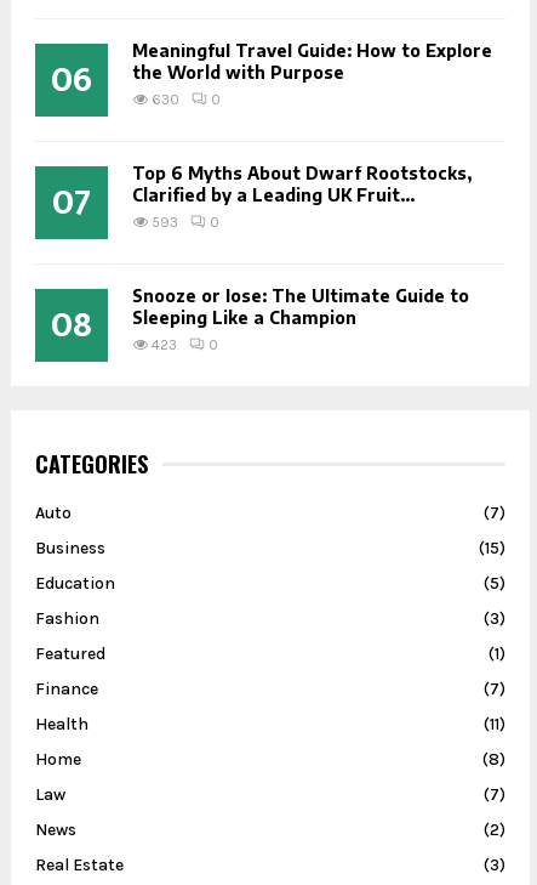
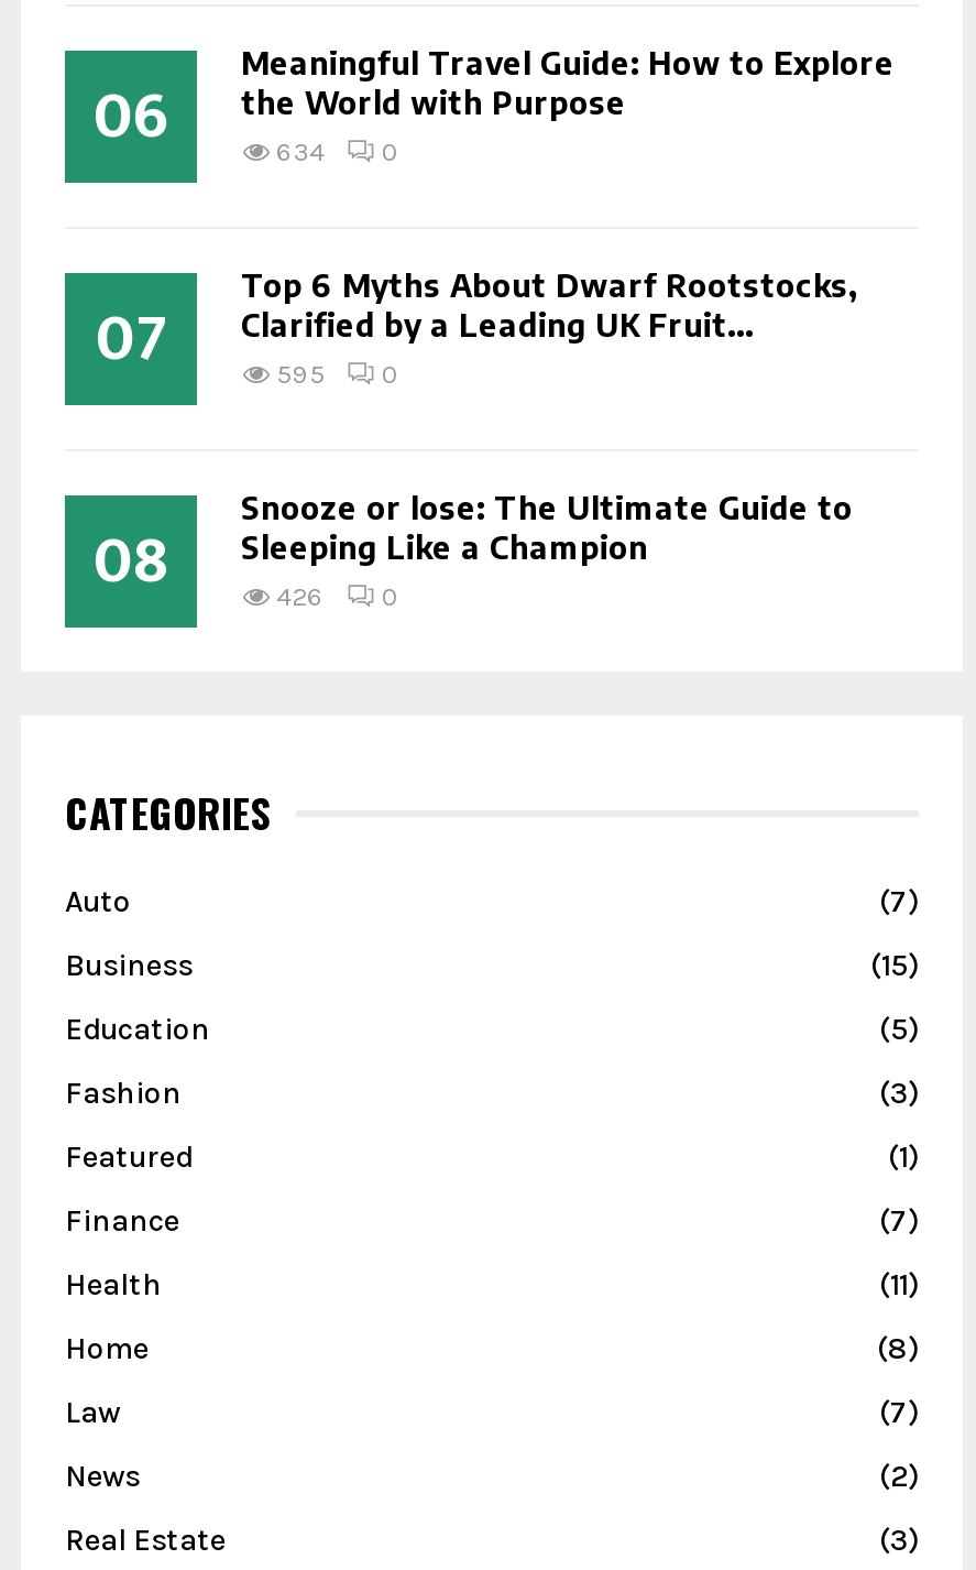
- 630
+ 634

- 593
+ 595

- 423
+ 426
